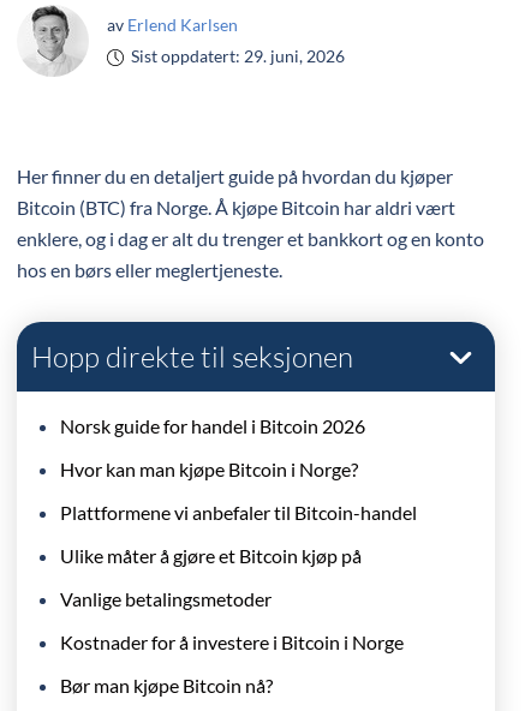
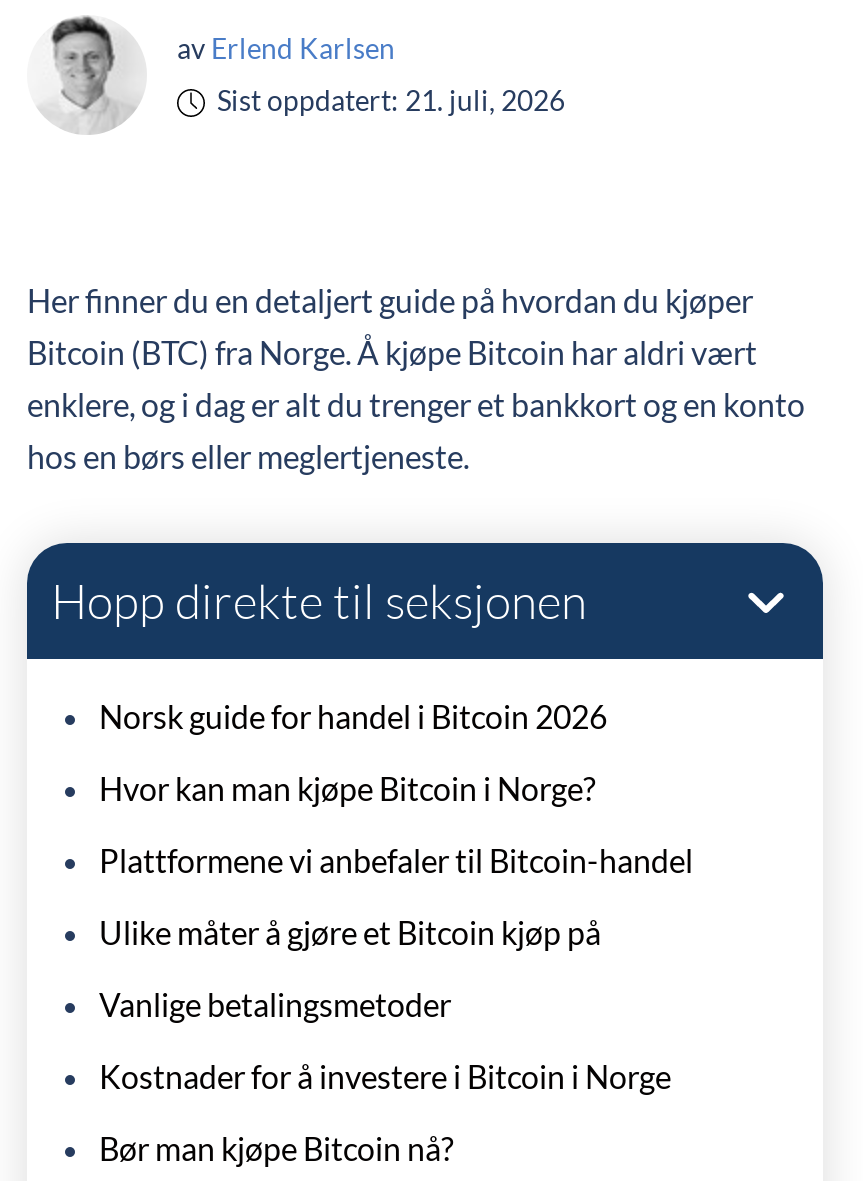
- Sist oppdatert: 29. juni, 2026
+ Sist oppdatert: 21. juli, 2026
